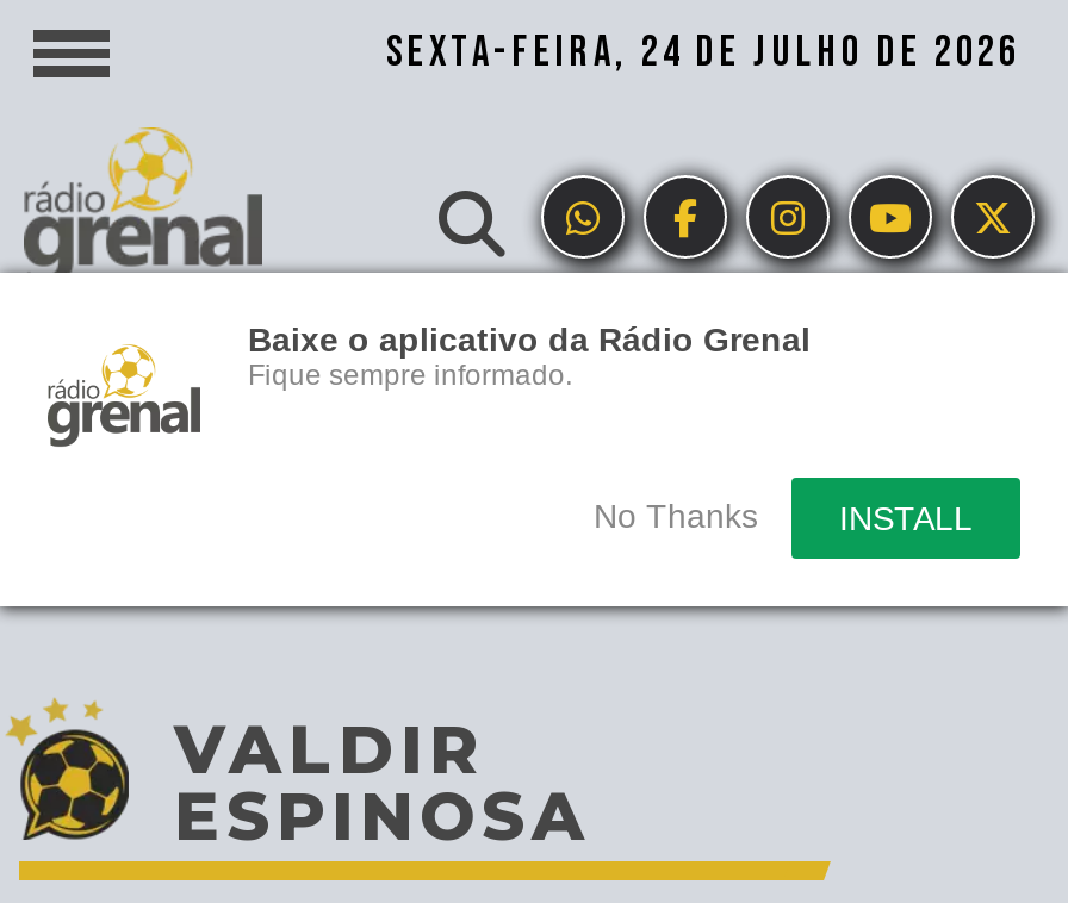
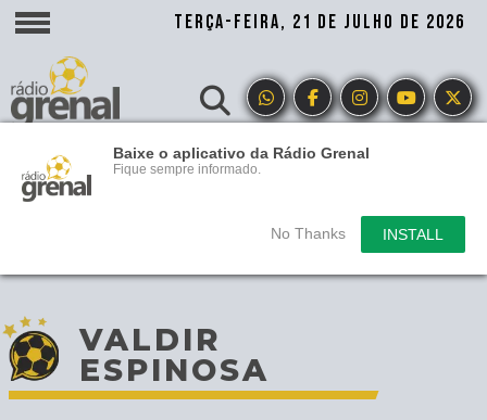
- SEXTA-FEIRA, 24 DE JULHO DE 2026
+ TERÇA-FEIRA, 21 DE JULHO DE 2026
